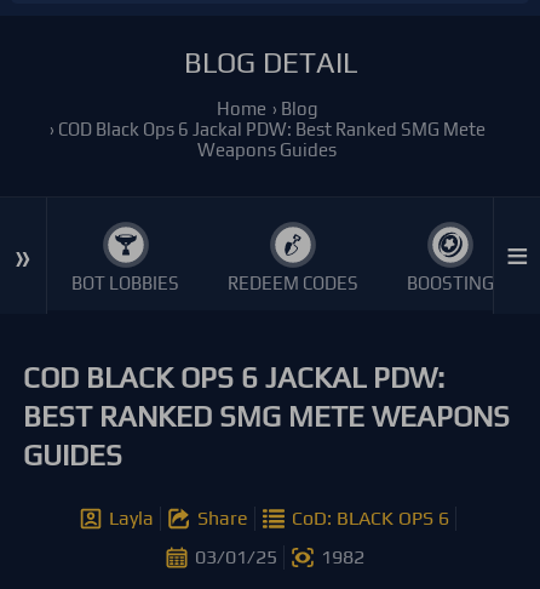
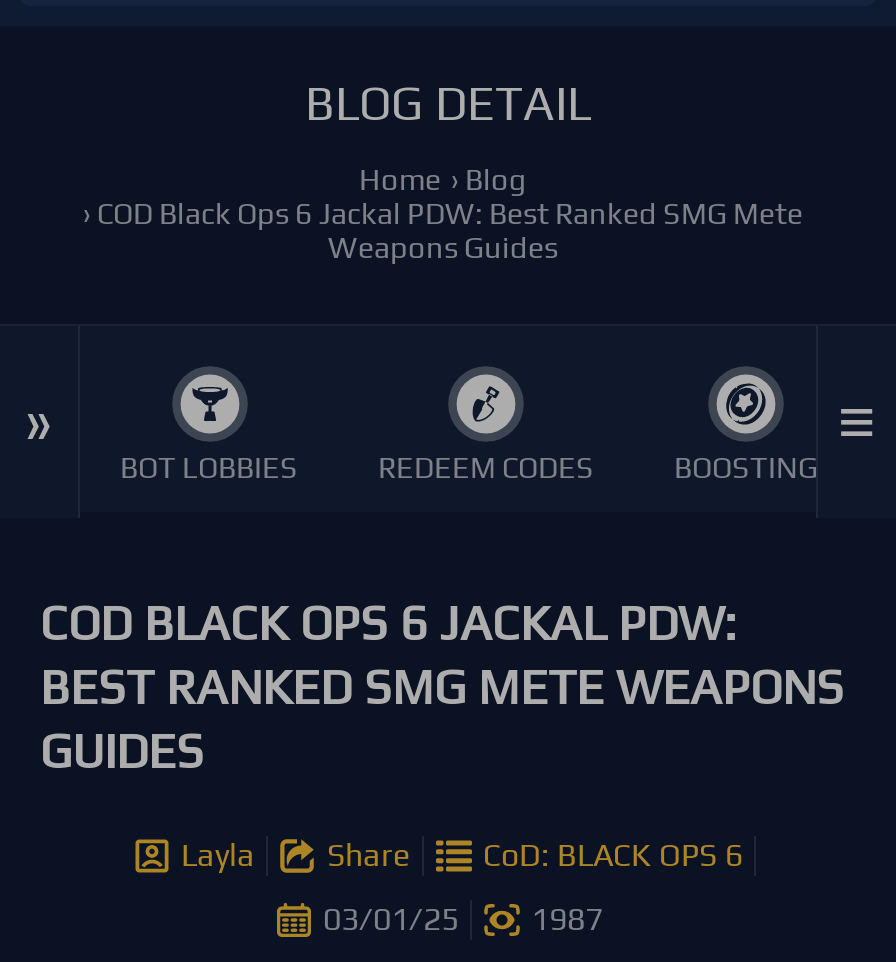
- 03/01/25 1982
+ 03/01/25 1987
